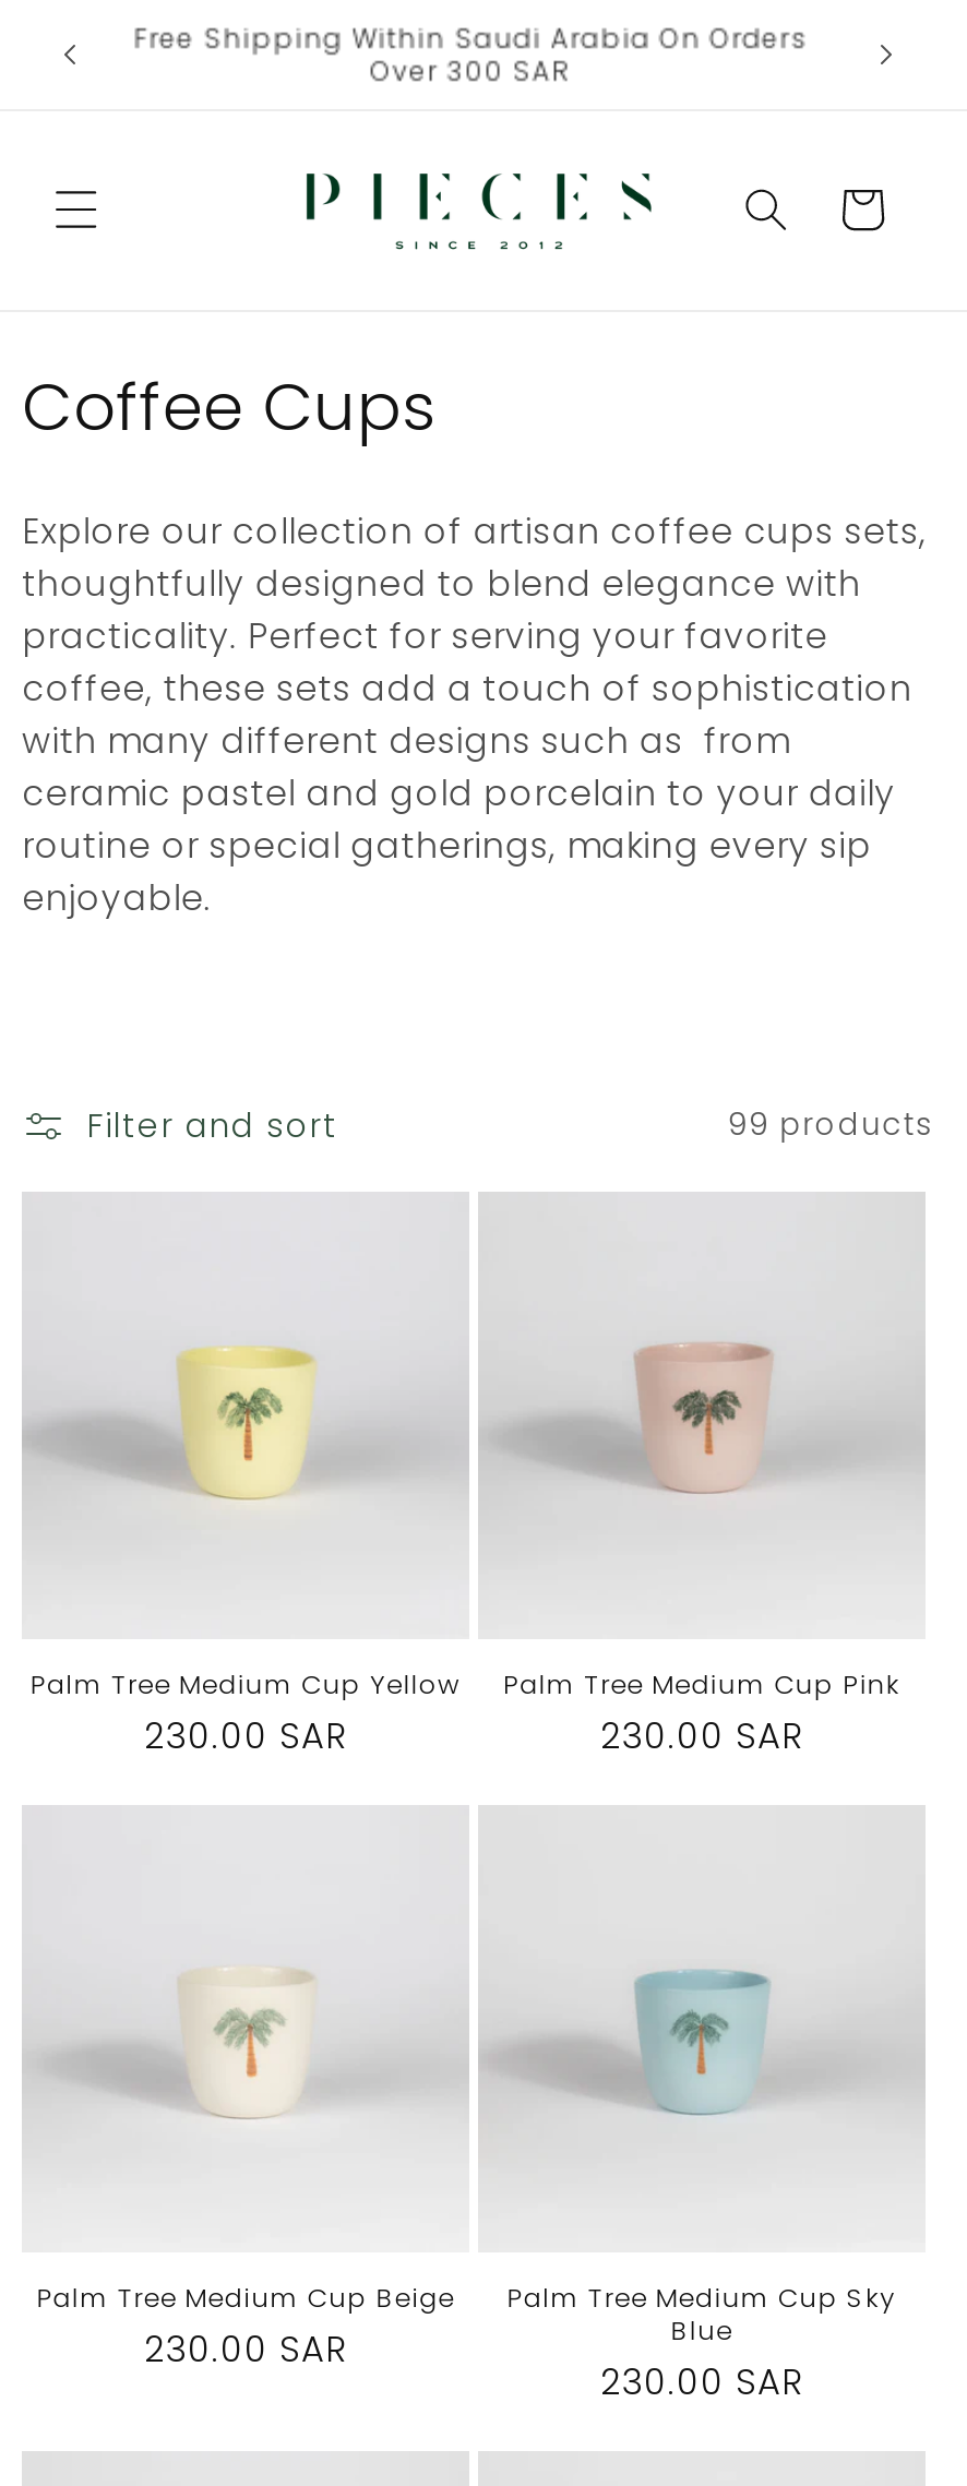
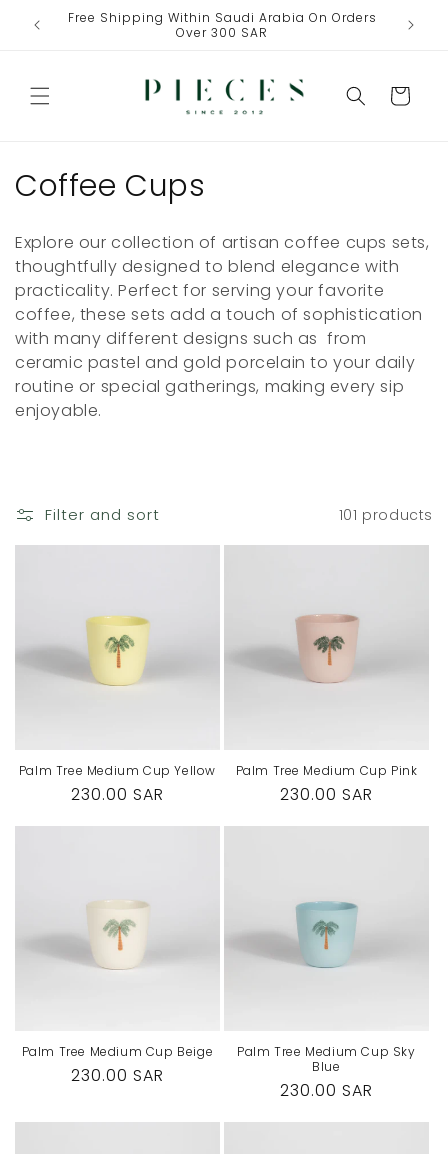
- 99 products
+ 101 products
